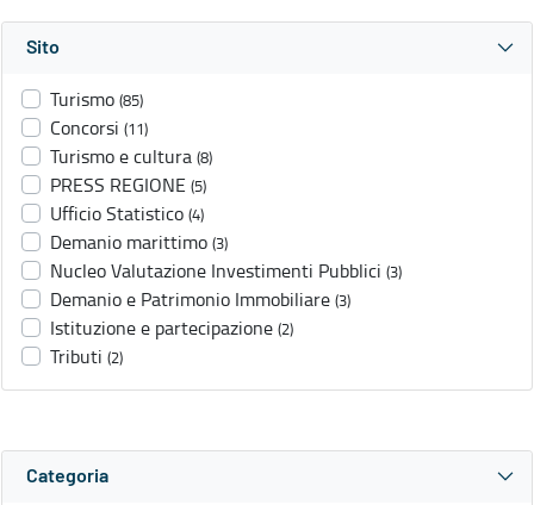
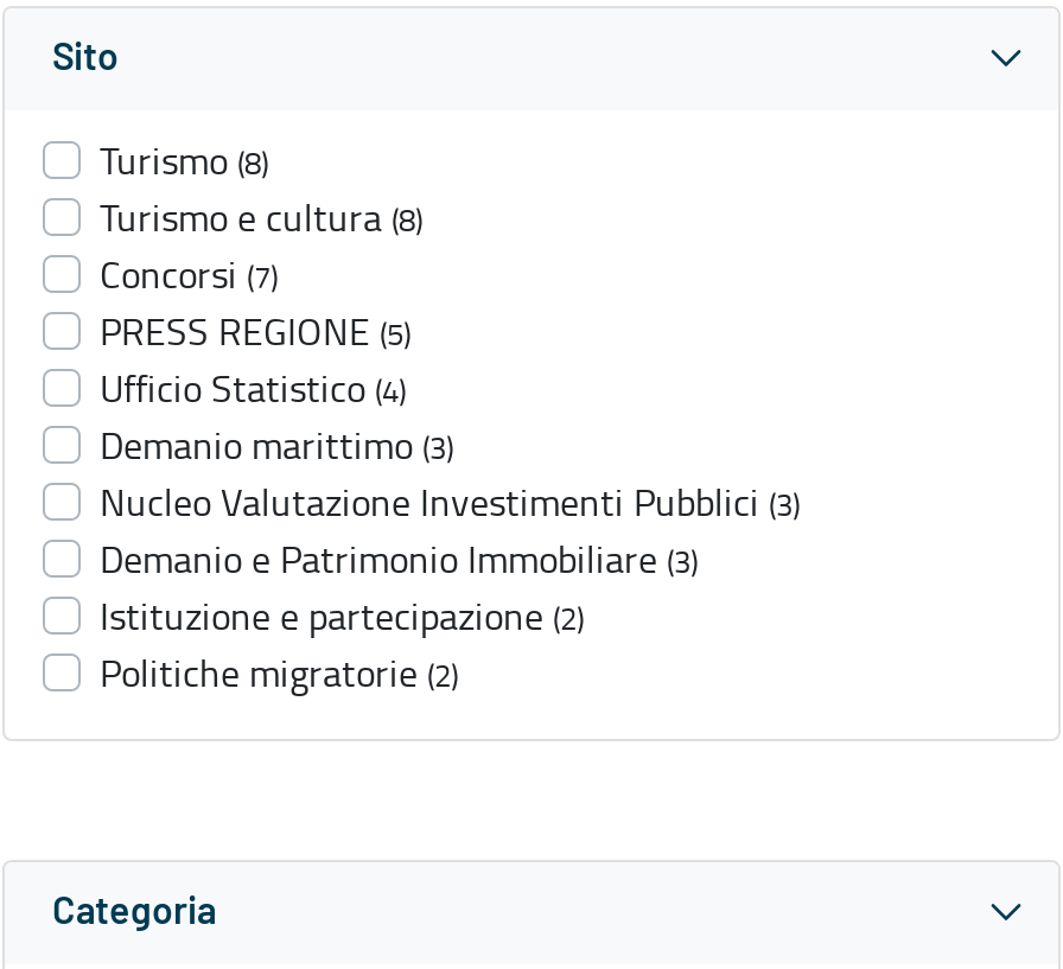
- Turismo (85)
- Concorsi (11)
+ Turismo (8)

moved up: Turismo e cultura (8)

+ Concorsi (7)

- Tributi (2)
+ Politiche migratorie (2)
